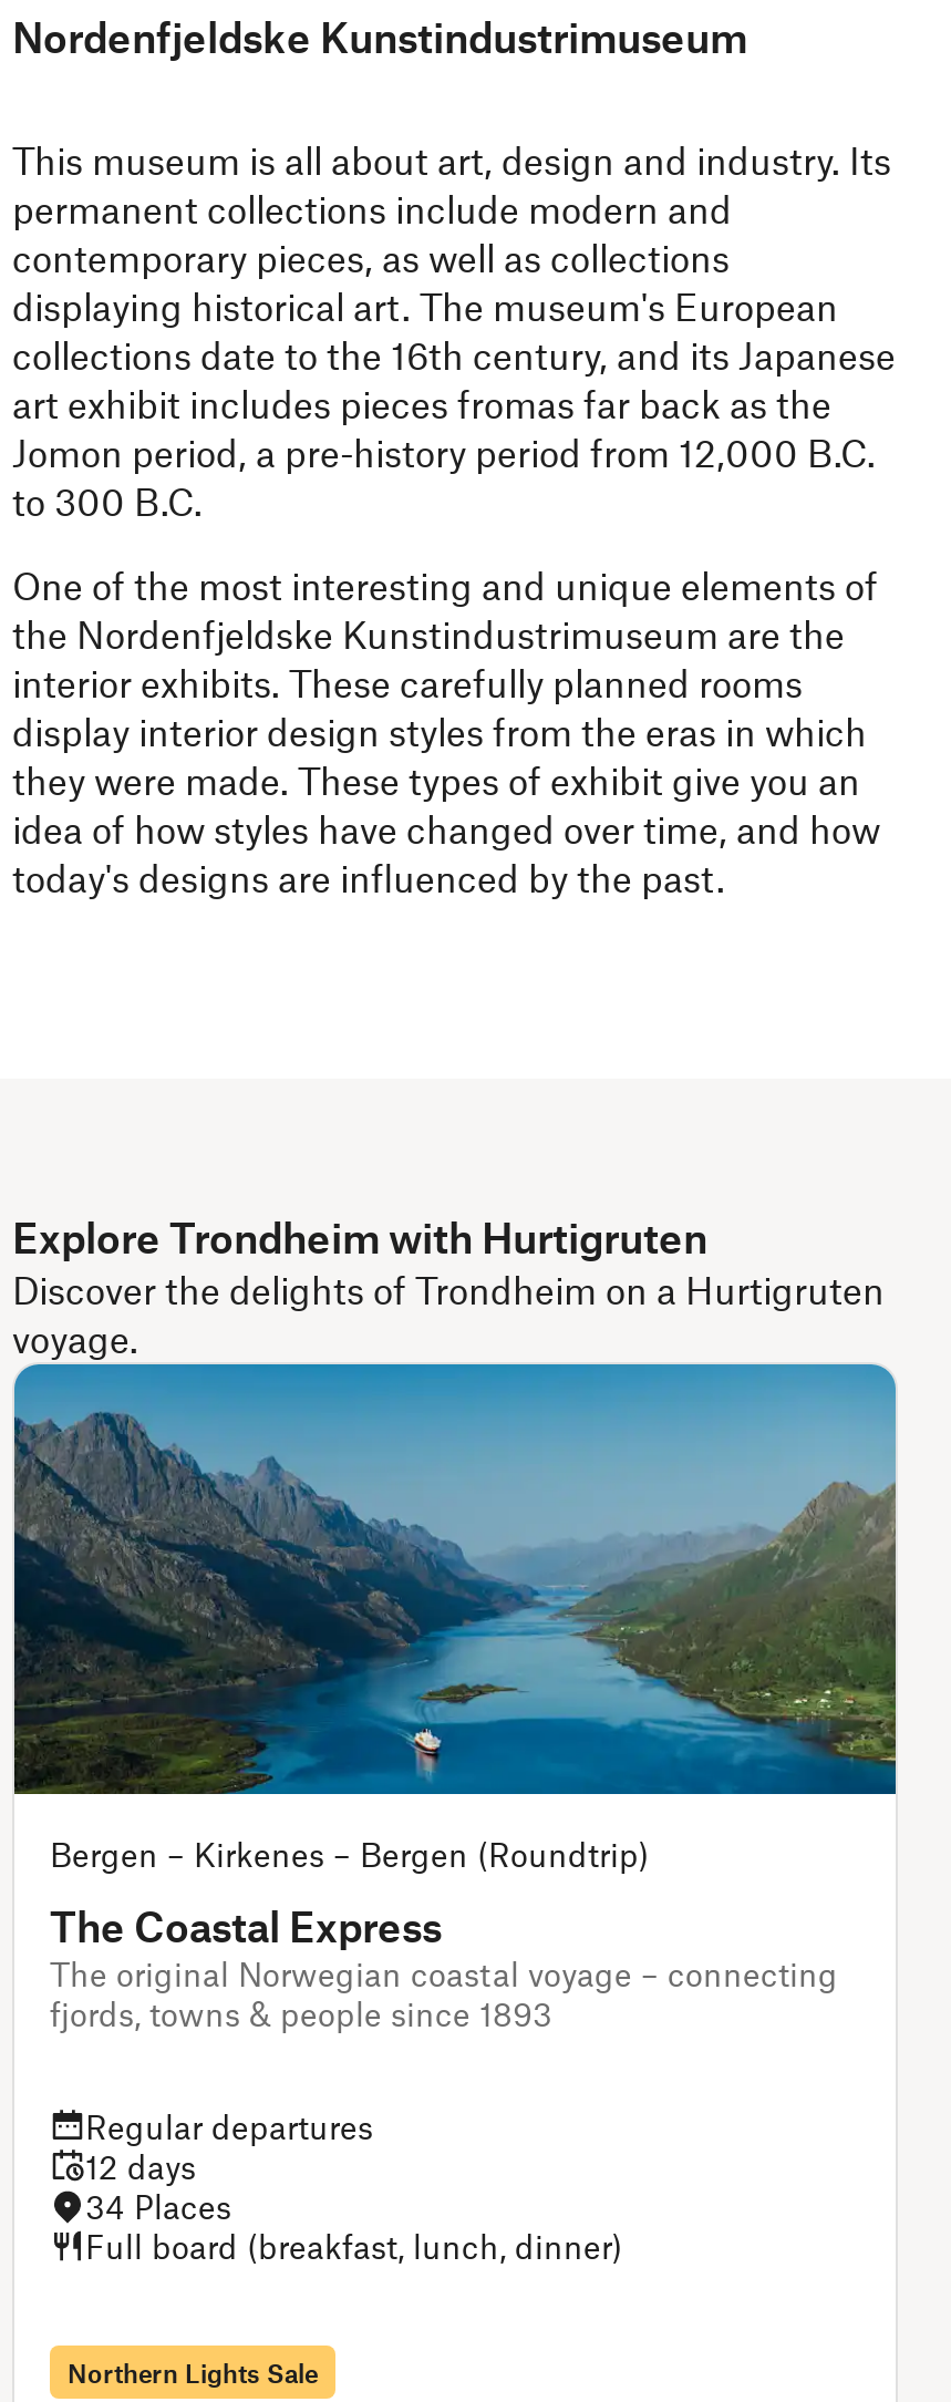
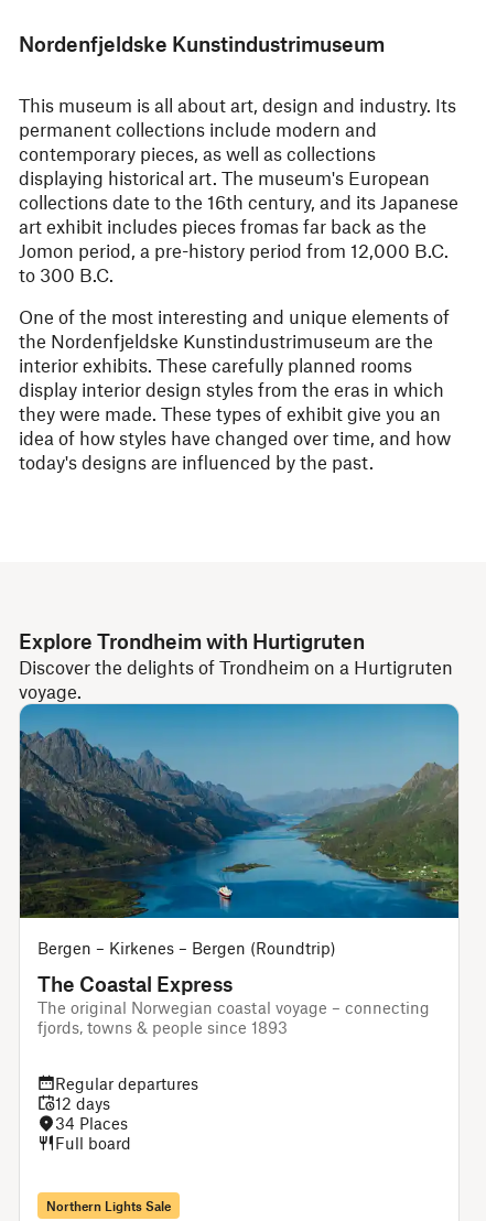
- Full board (breakfast, lunch, dinner)
+ Full board
